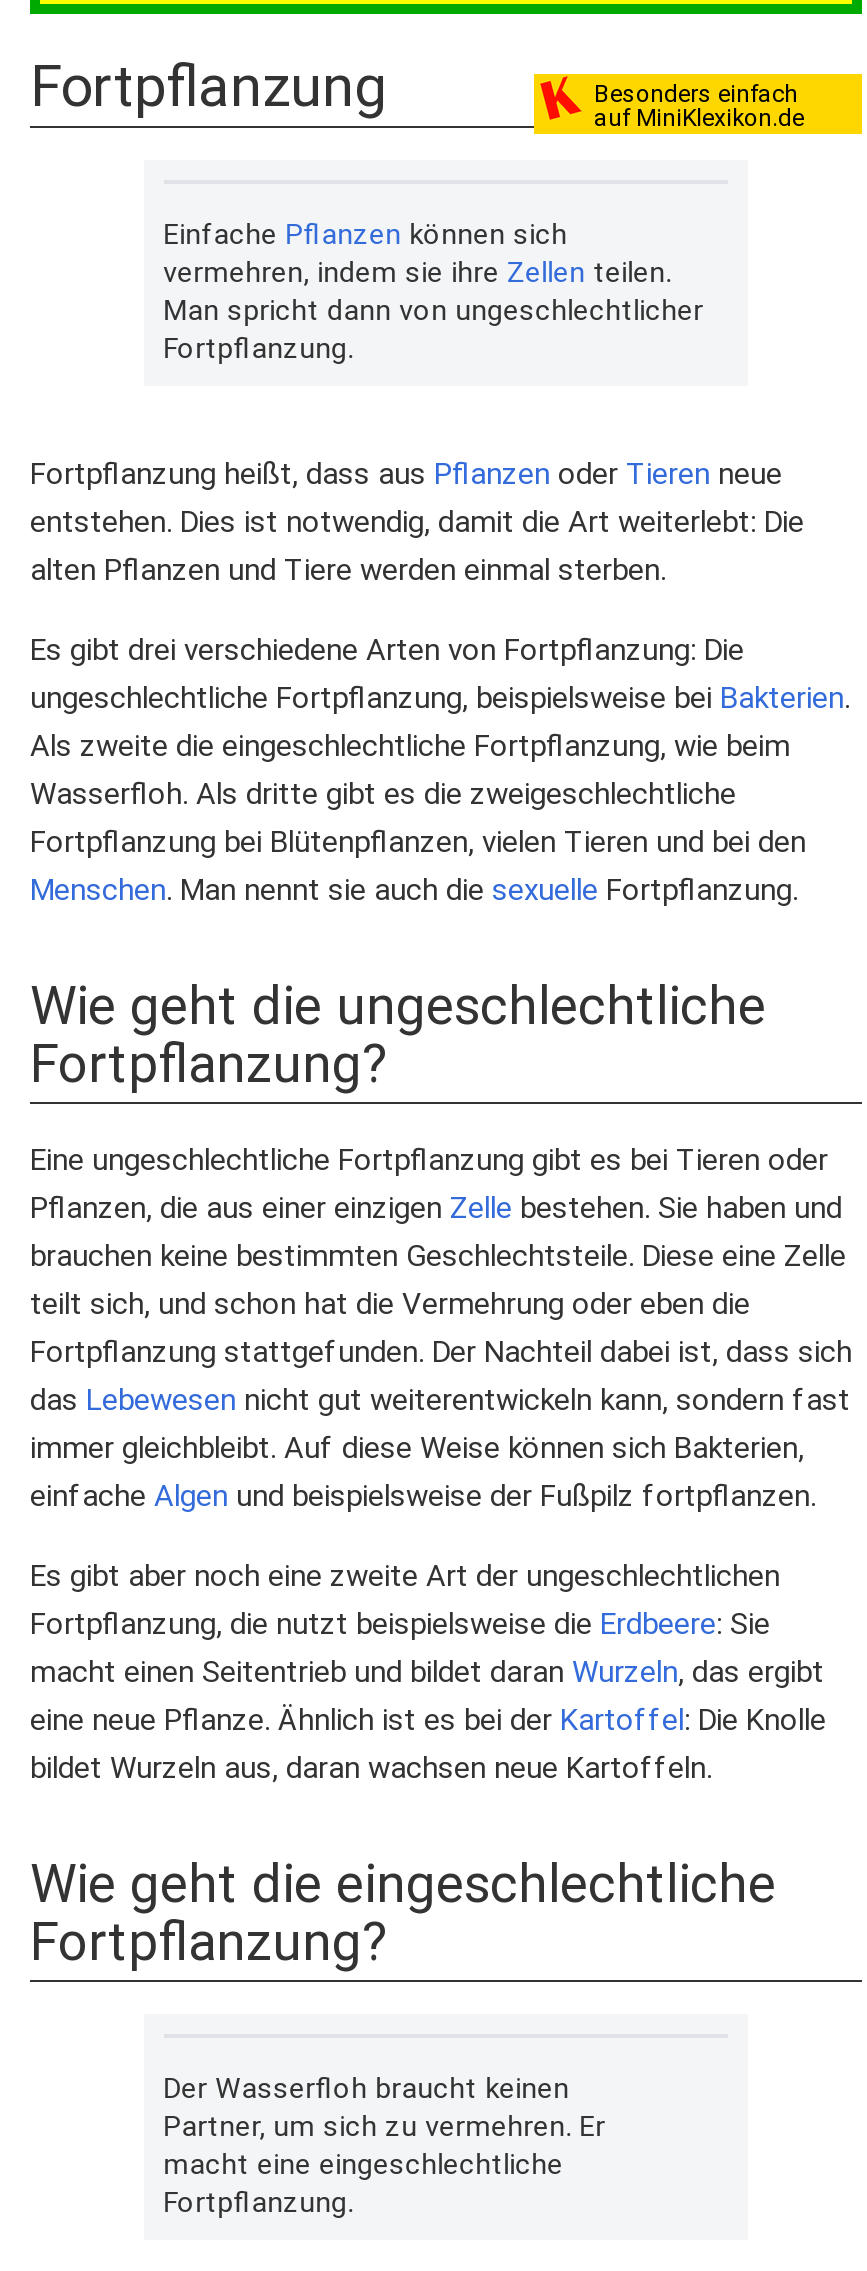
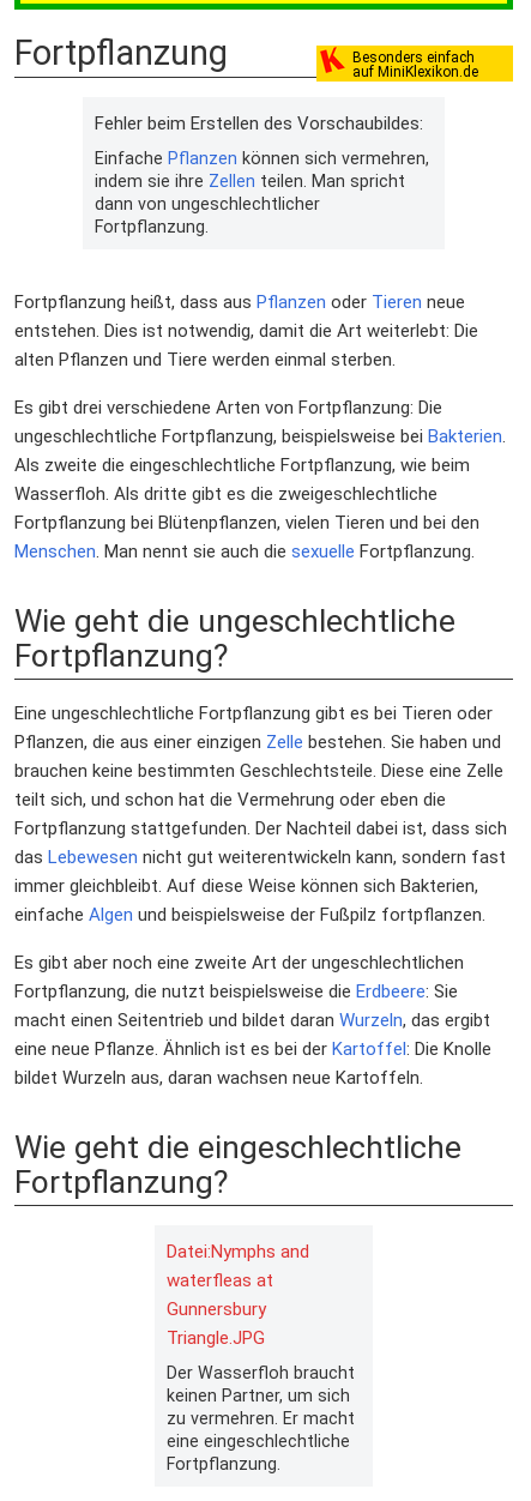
- Einfache Pflanzen können sich
- vermehren, indem sie ihre Zellen teilen.
- Man spricht dann von ungeschlechtlicher
+ Fehler beim Erstellen des Vorschaubildes:
+ Einfache Pflanzen können sich vermehren,
+ indem sie ihre Zellen teilen. Man spricht
+ dann von ungeschlechtlicher

- Der Wasserfloh braucht keinen
- Partner, um sich zu vermehren. Er
- macht eine eingeschlechtliche
+ Datei:Nymphs and
+ waterfleas at
+ Gunnersbury
+ Triangle.JPG
+ Der Wasserfloh braucht
+ keinen Partner, um sich
+ zu vermehren. Er macht
+ eine eingeschlechtliche
